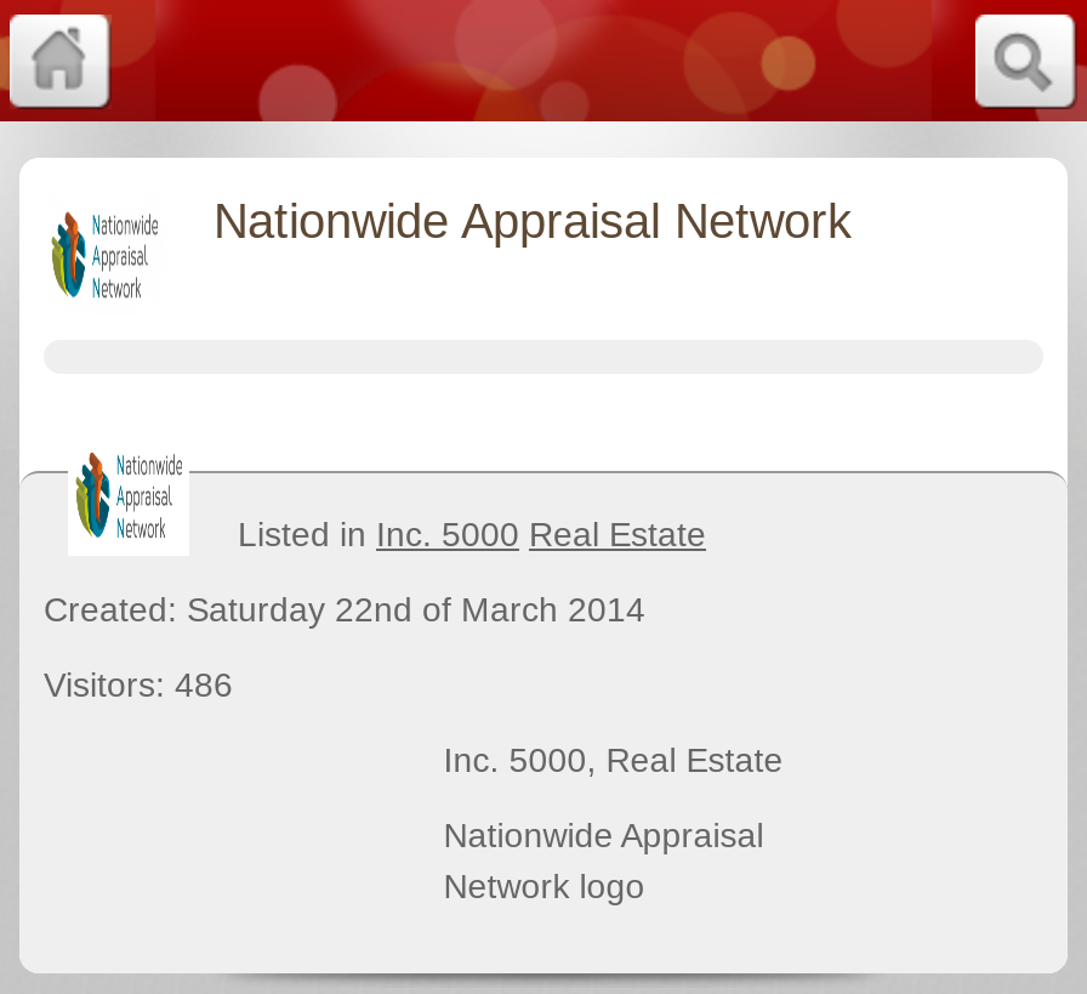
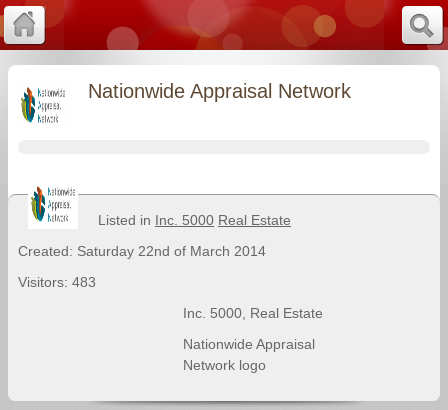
- Visitors: 486
+ Visitors: 483
